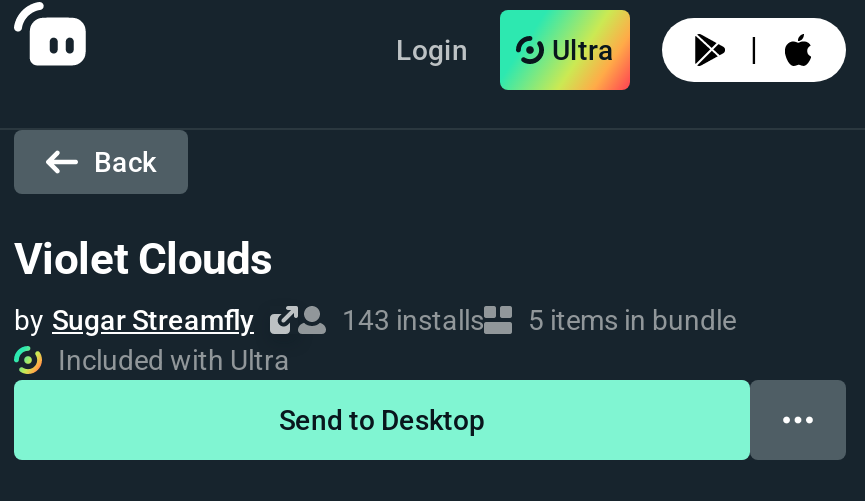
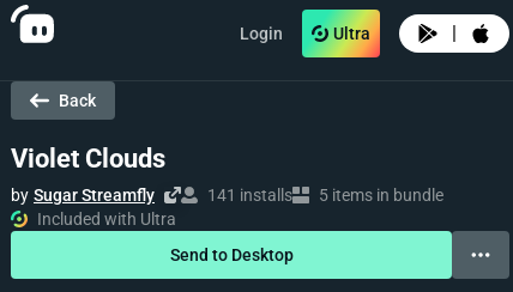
- 143 installs 5 items in bundle
+ 141 installs 5 items in bundle
